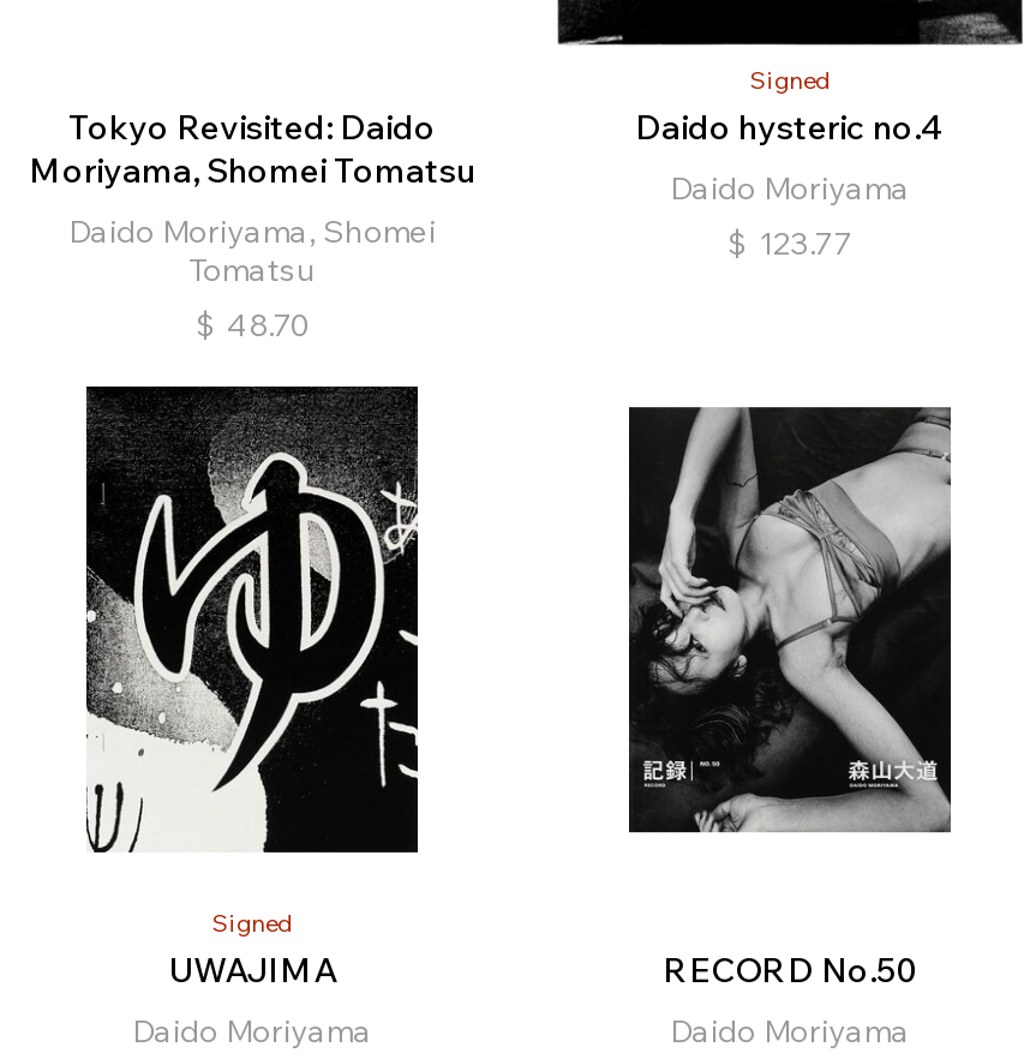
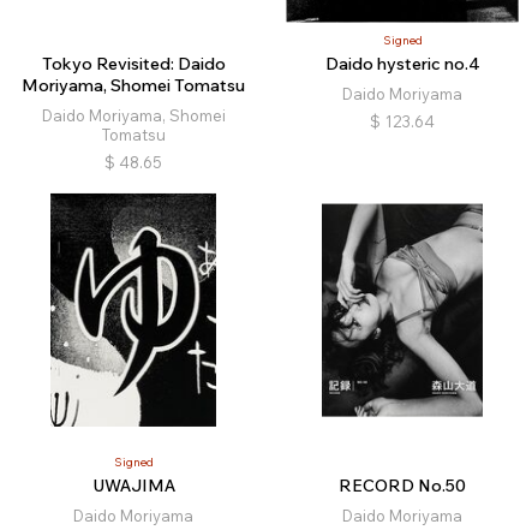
- $ 123.77
+ $ 123.64

- $ 48.70
+ $ 48.65
